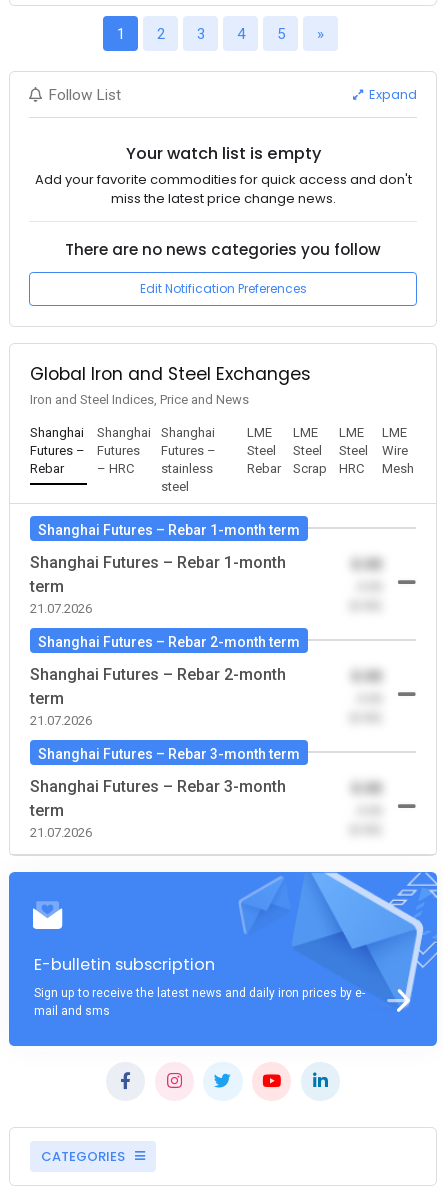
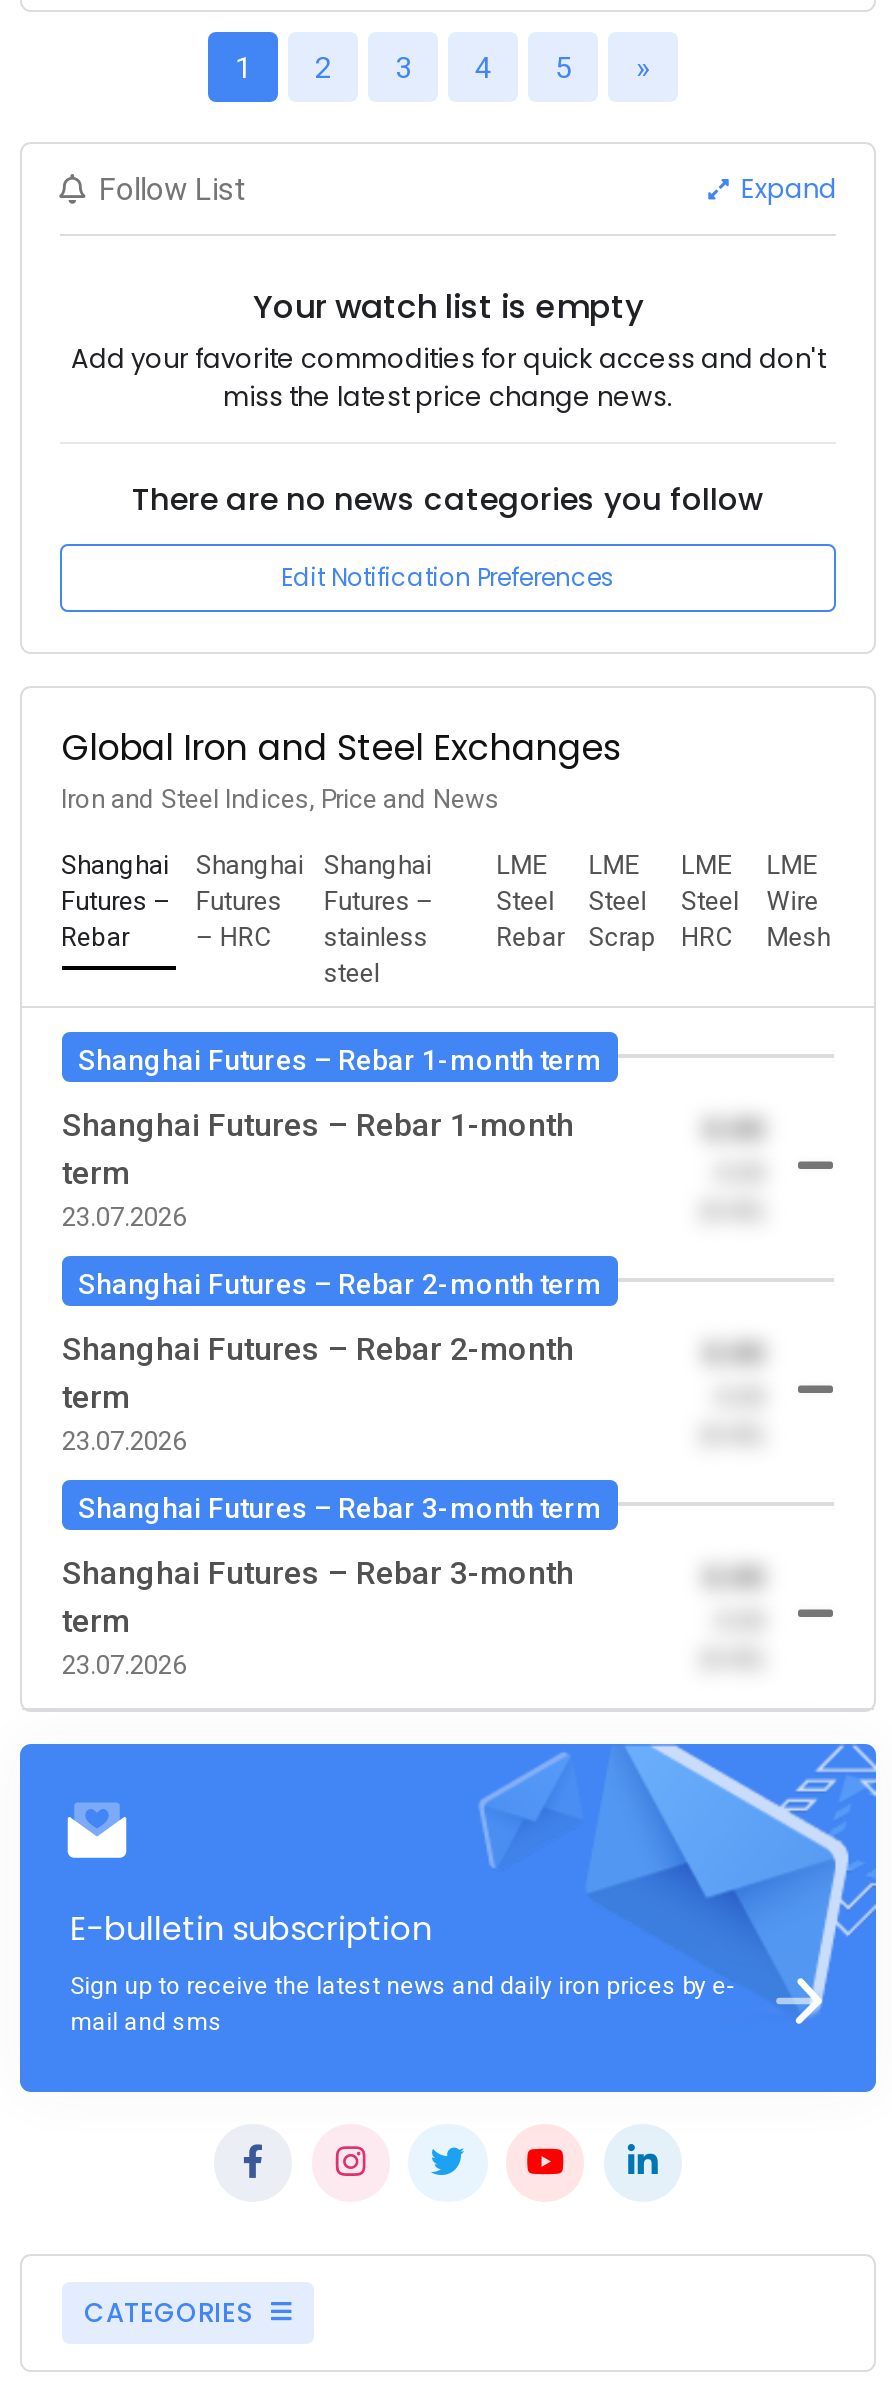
- 21.07.2026
+ 23.07.2026

- 21.07.2026
+ 23.07.2026

- 21.07.2026
+ 23.07.2026
